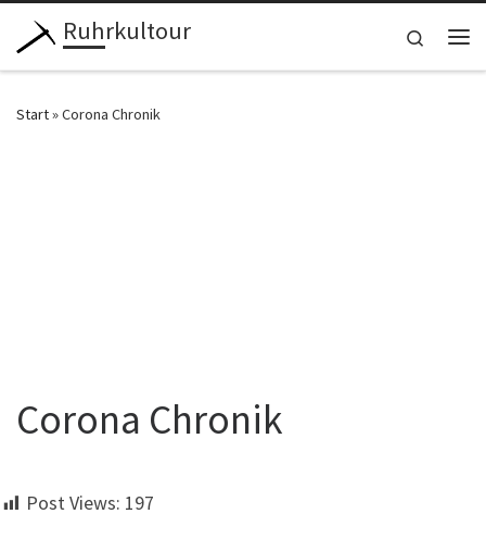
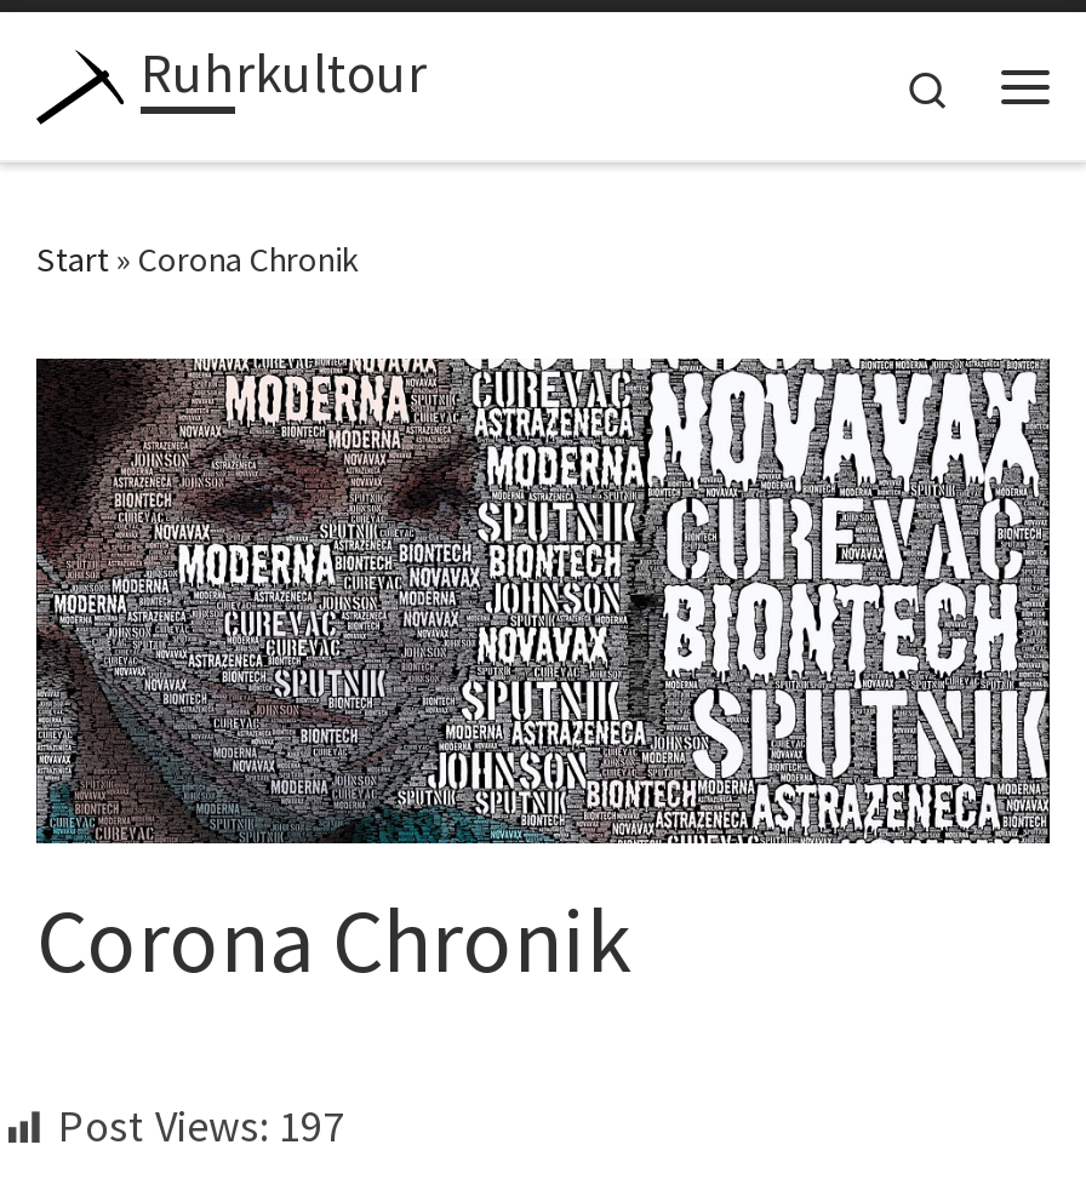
+ [image]
